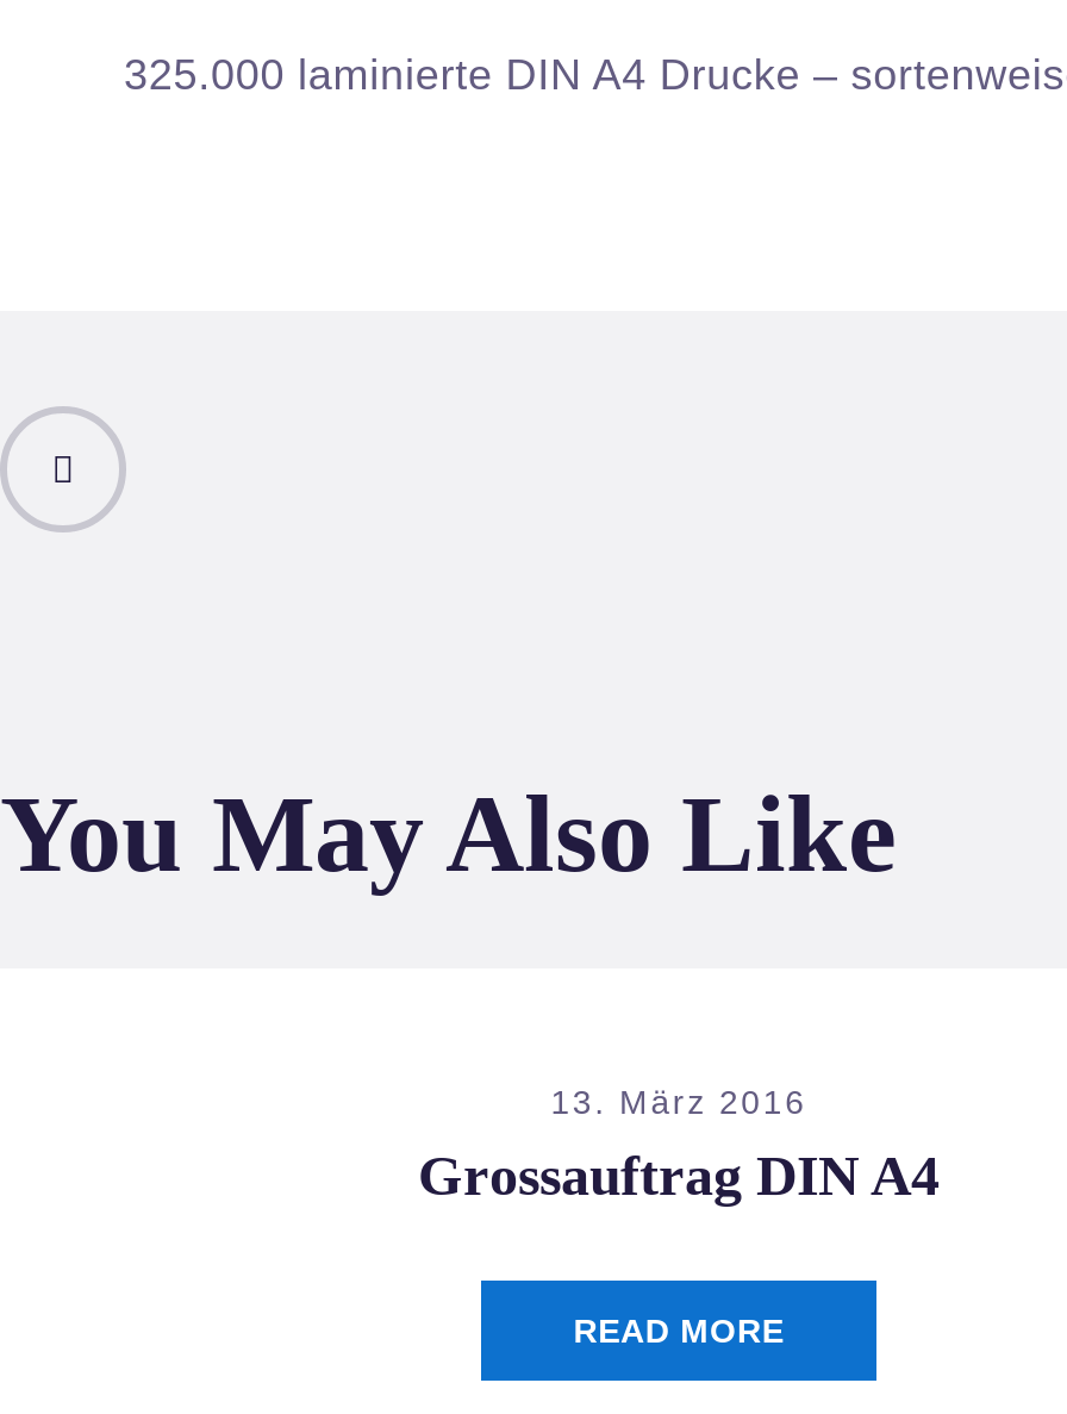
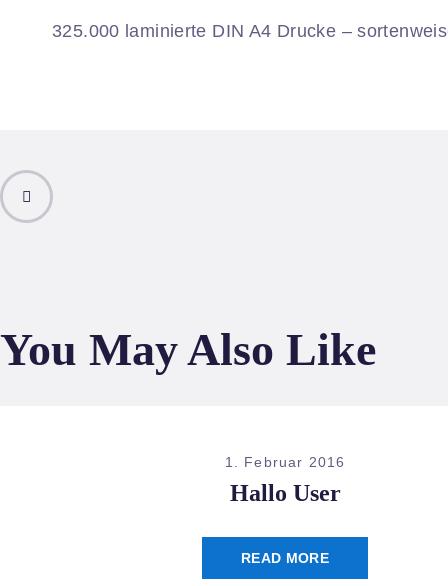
- 13. März 2016
- Grossauftrag DIN A4
+ 1. Februar 2016
+ Hallo User
